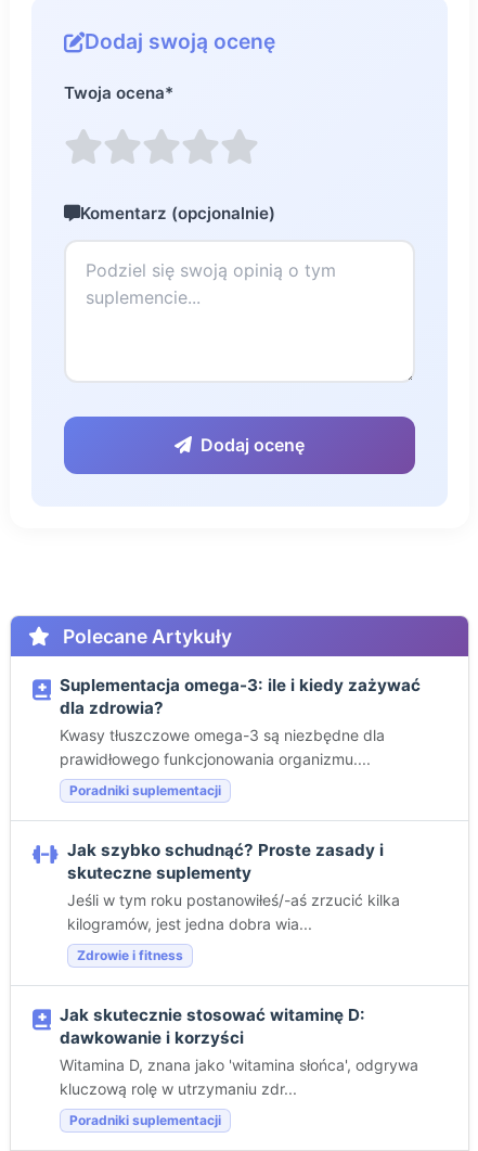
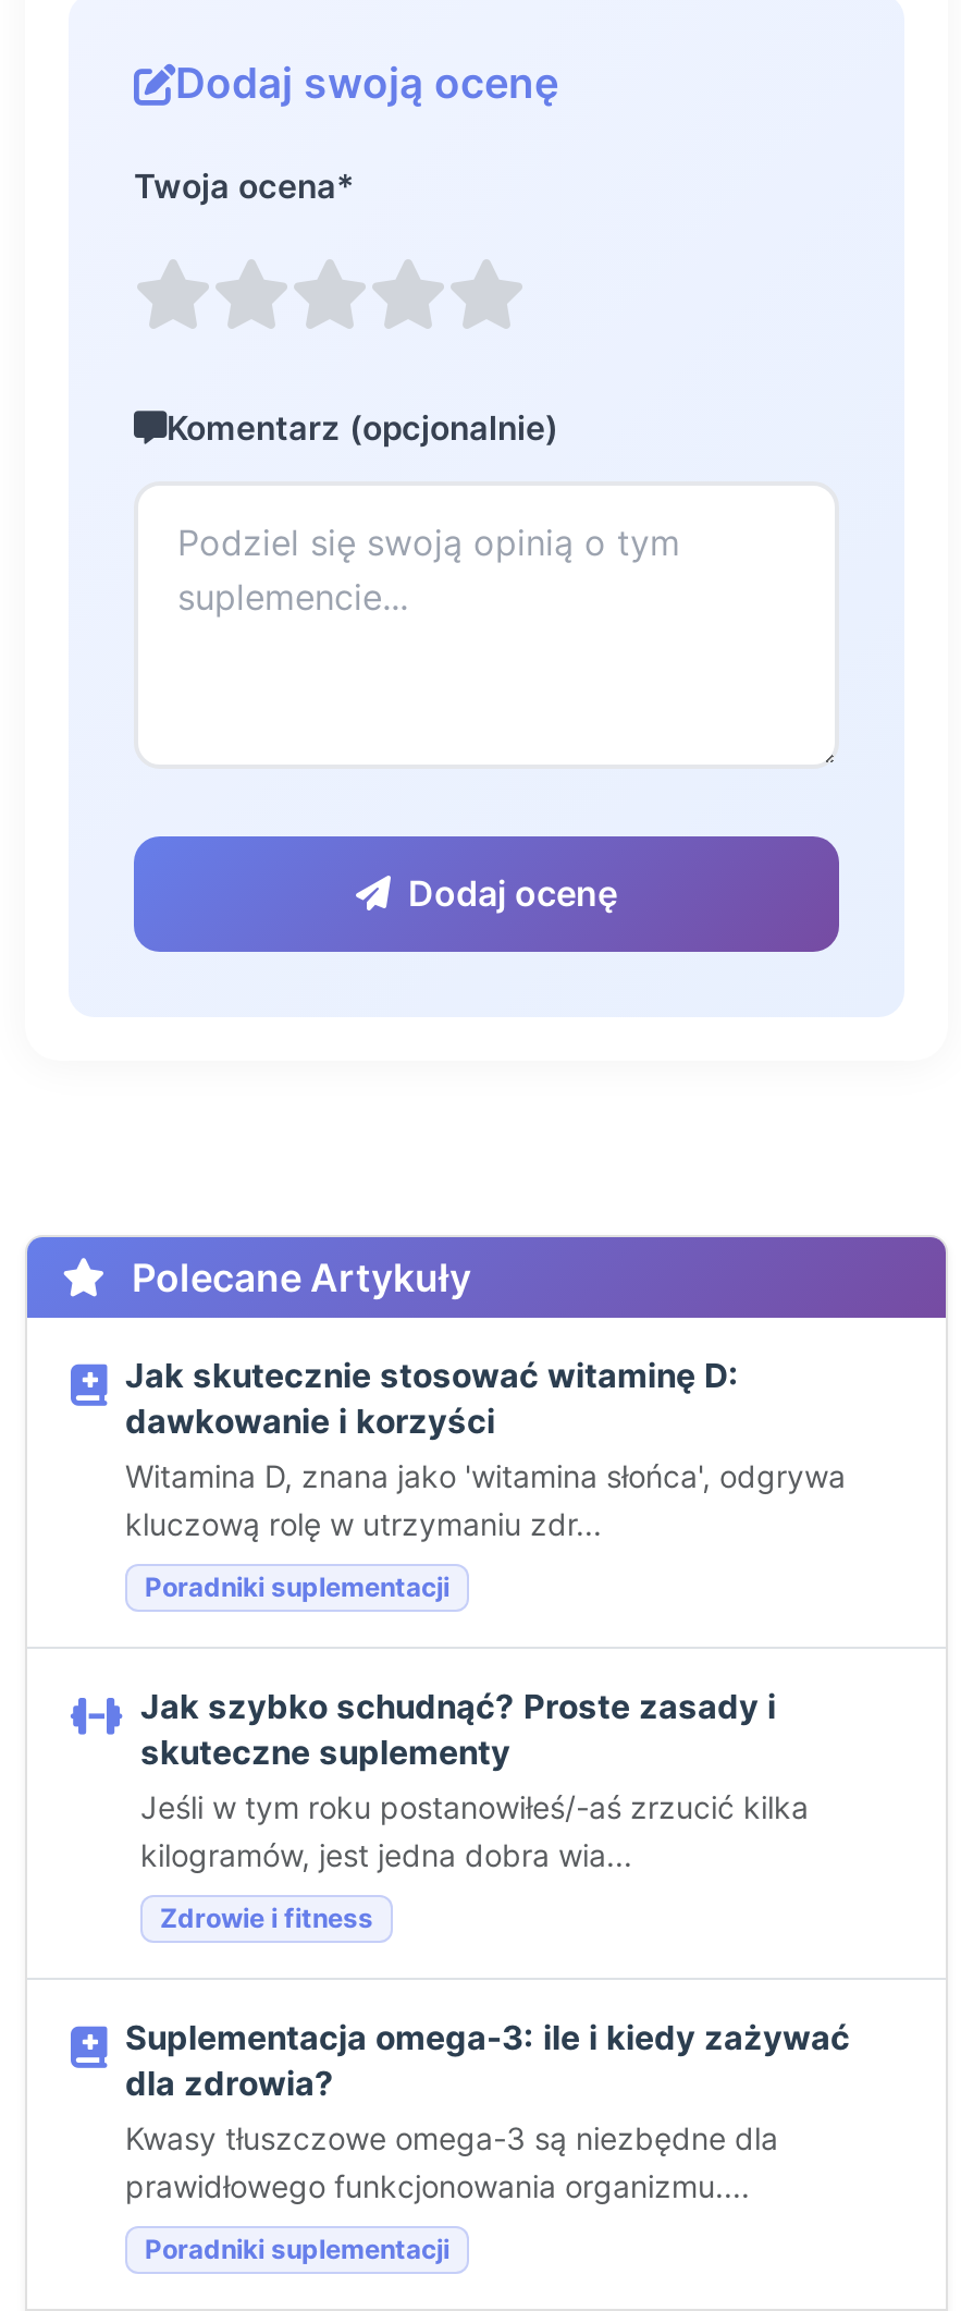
moved down: Suplementacja omega-3: ile i kiedy zażywać | dla zdrowia? | Kwasy tłuszczowe omega-3 są niezbędne dla | prawidłowego funkcjonowania organizmu....

moved up: Jak skutecznie stosować witaminę D: | dawkowanie i korzyści | Witamina D, znana jako 'witamina słońca', odgrywa | kluczową rolę w utrzymaniu zdr...
